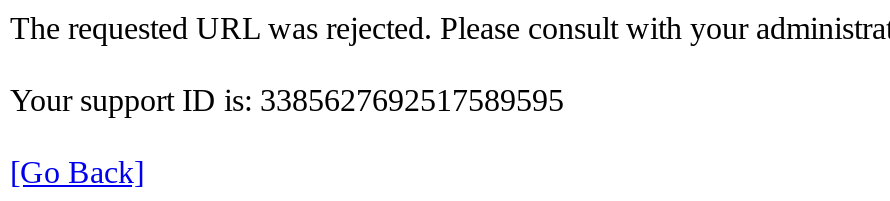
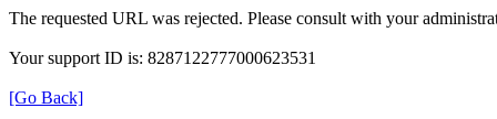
- Your support ID is: 3385627692517589595
+ Your support ID is: 8287122777000623531
